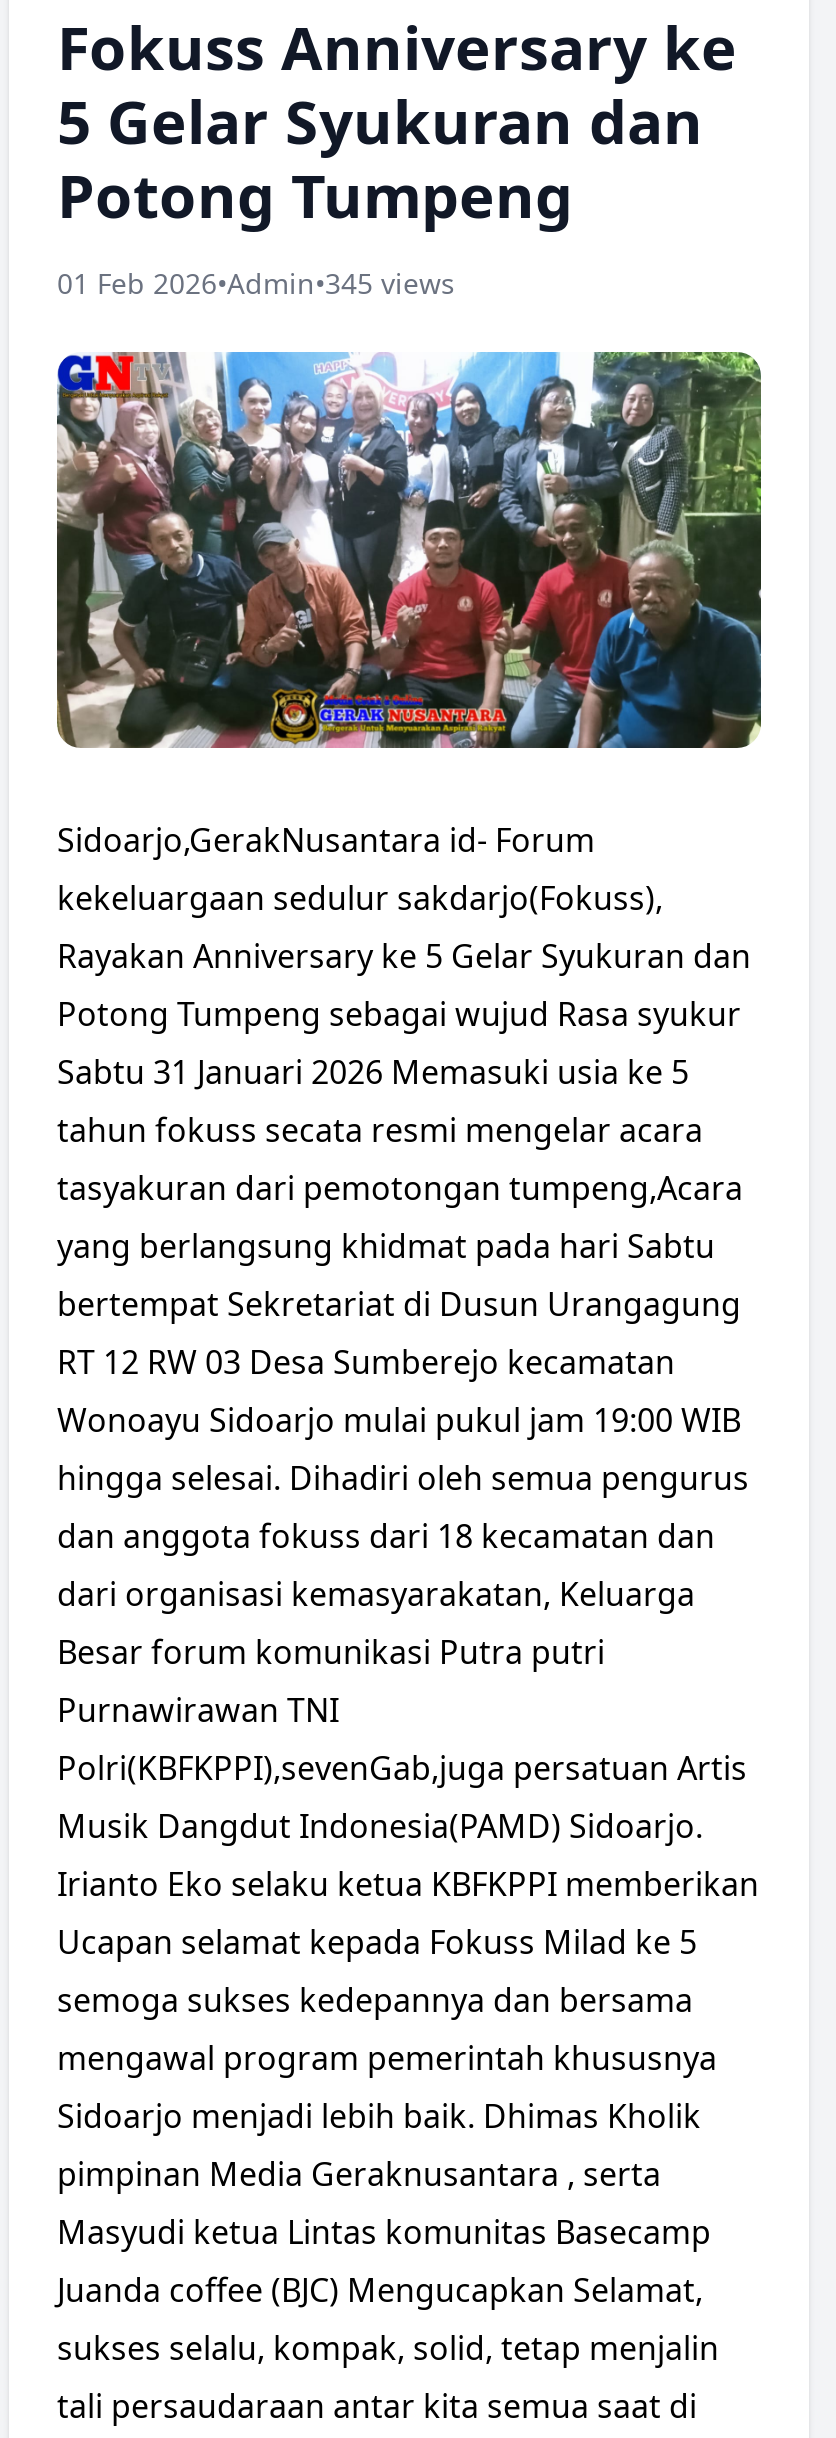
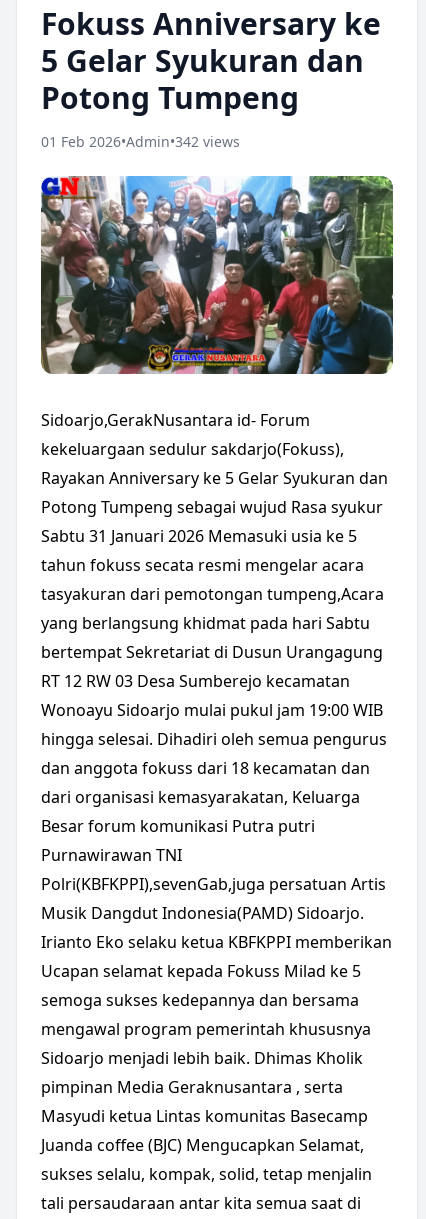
- 01 Feb 2026•Admin•345 views
+ 01 Feb 2026•Admin•342 views
